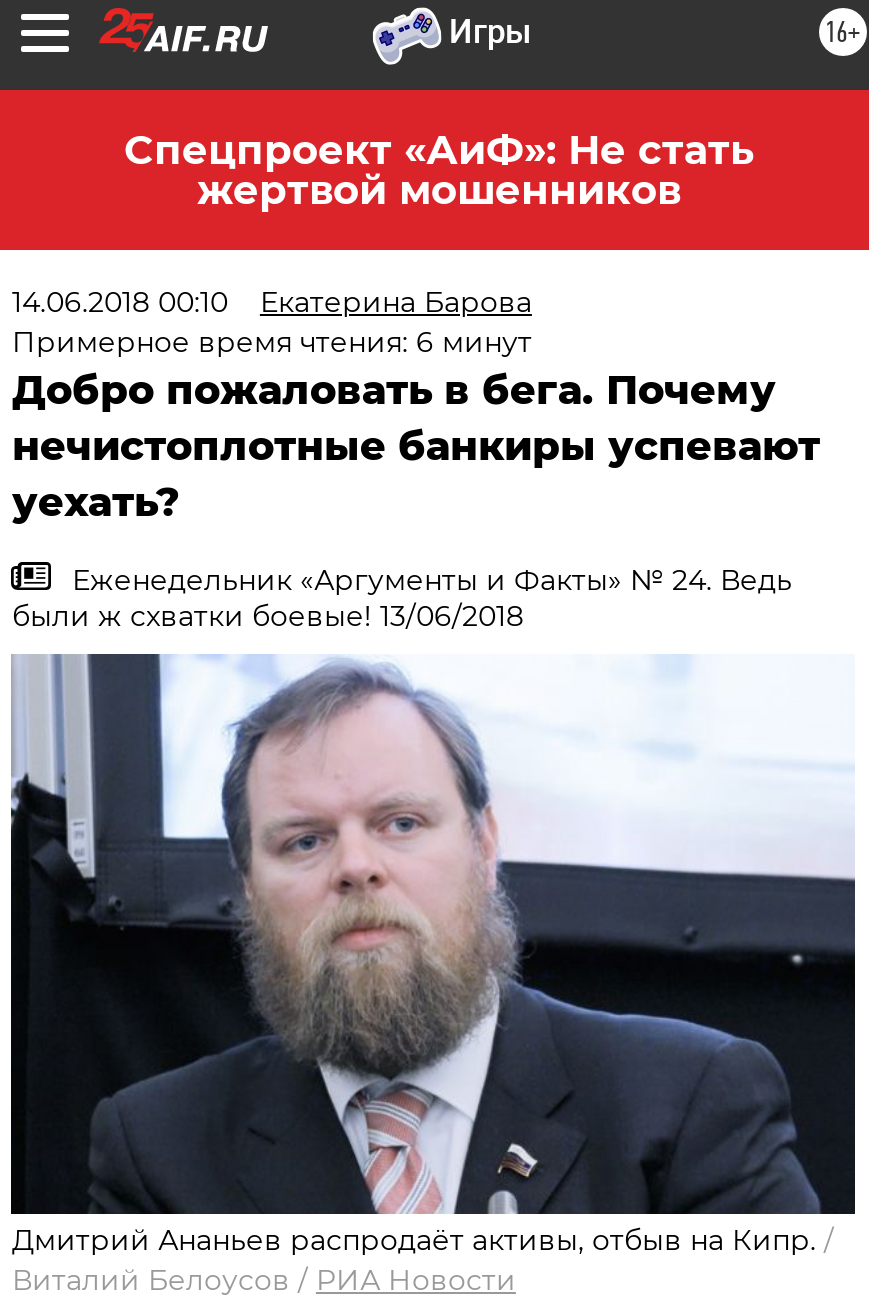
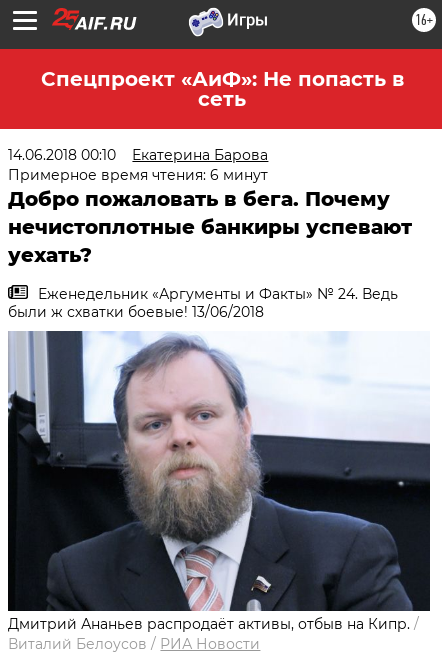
- Спецпроект «АиФ»: Не стать
- жертвой мошенников
+ Спецпроект «АиФ»: Не попасть в
+ сеть
